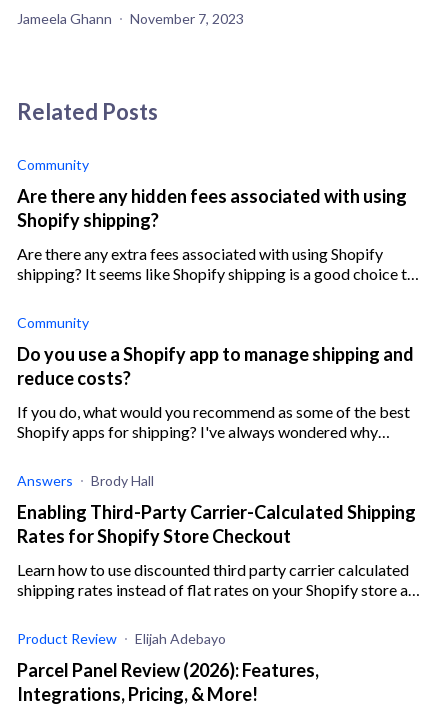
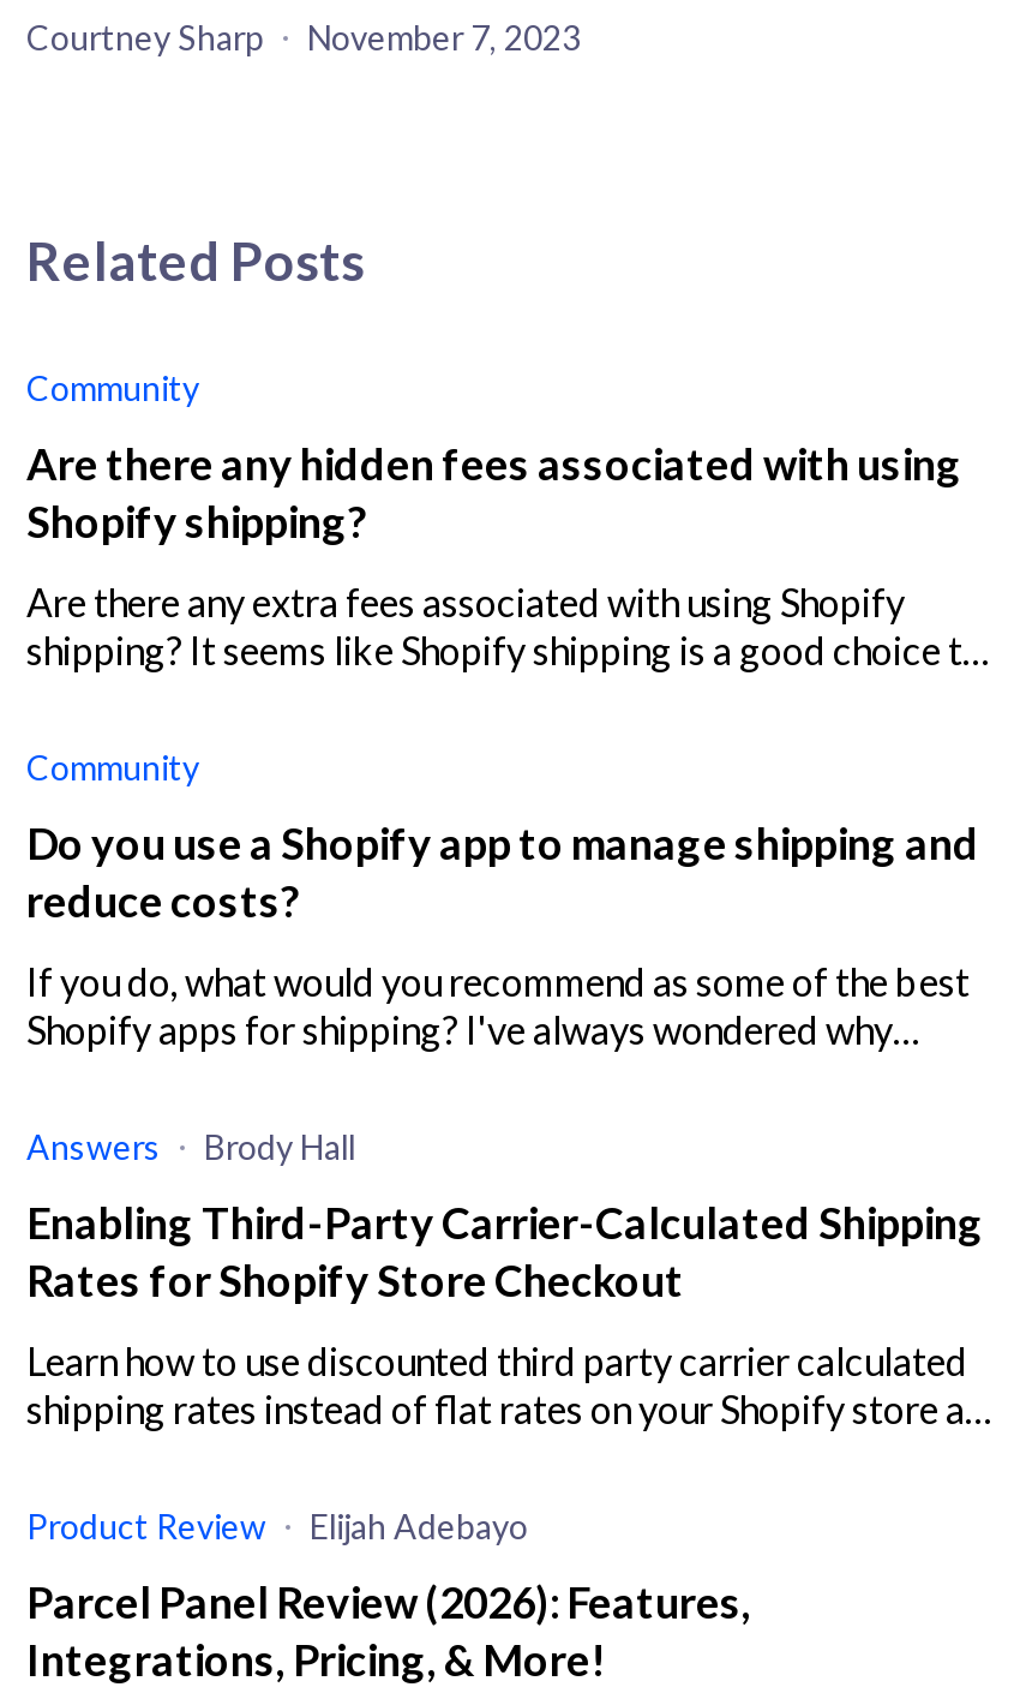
- Jameela Ghann
+ Courtney Sharp
